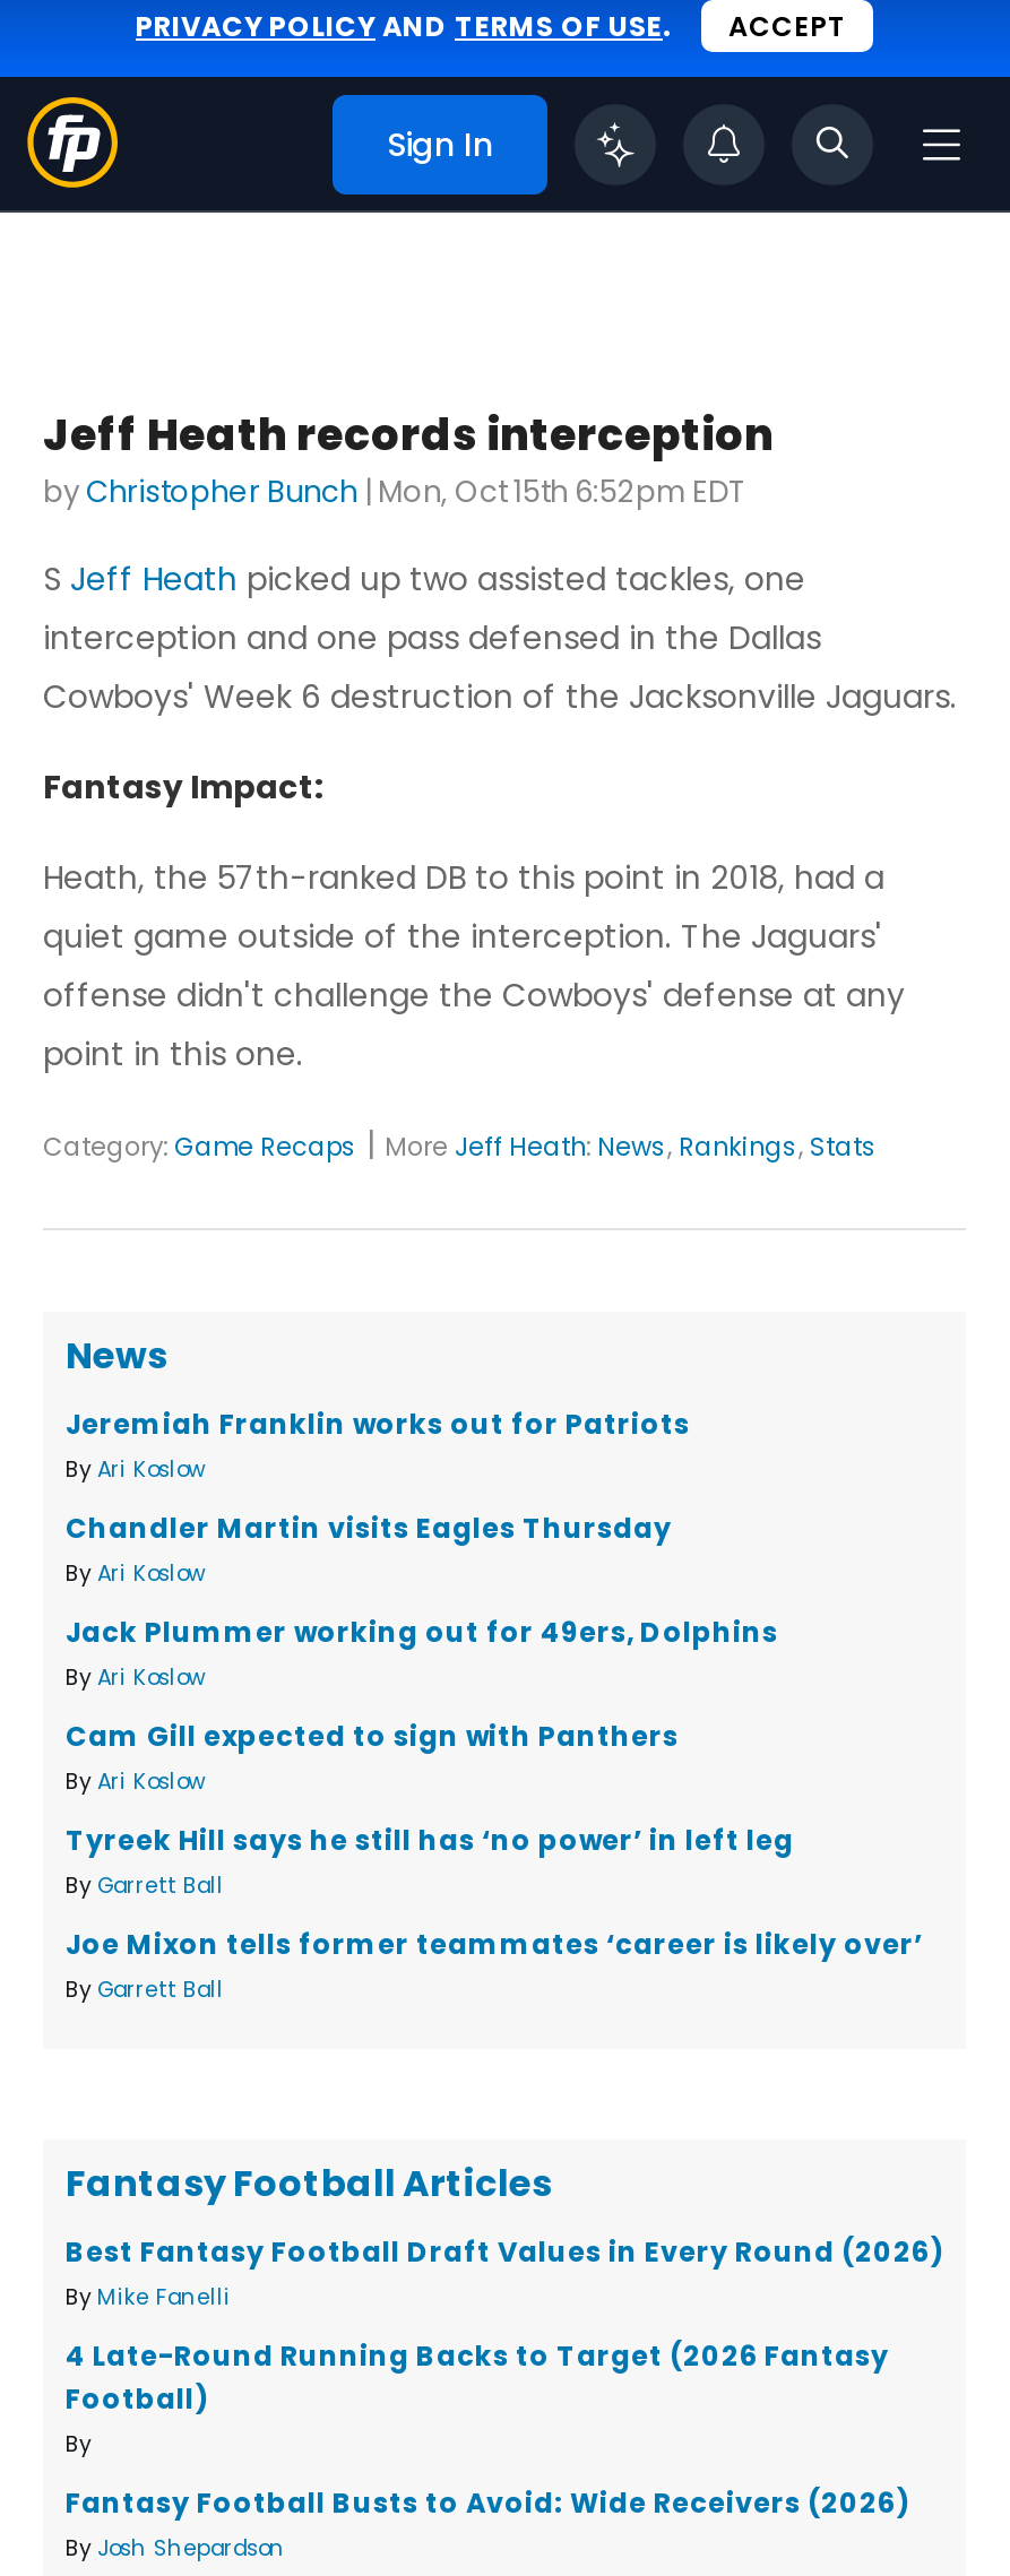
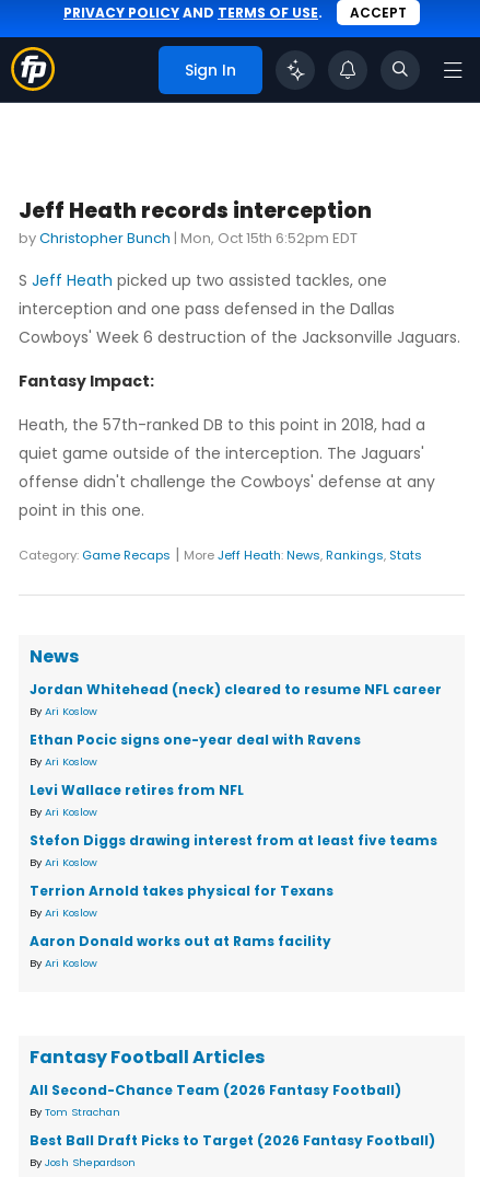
- Jeremiah Franklin works out for Patriots
+ Jordan Whitehead (neck) cleared to resume NFL career

- Chandler Martin visits Eagles Thursday
+ Ethan Pocic signs one-year deal with Ravens

- Jack Plummer working out for 49ers, Dolphins
+ Levi Wallace retires from NFL

- Cam Gill expected to sign with Panthers
+ Stefon Diggs drawing interest from at least five teams

- Tyreek Hill says he still has ‘no power’ in left leg
- By Garrett Ball
+ Terrion Arnold takes physical for Texans
+ By Ari Koslow

- Joe Mixon tells former teammates ‘career is likely over’
- By Garrett Ball
+ Aaron Donald works out at Rams facility
+ By Ari Koslow

- Best Fantasy Football Draft Values in Every Round (2026)
- By Mike Fanelli
- 4 Late-Round Running Backs to Target (2026 Fantasy
- Football)
- By
- Fantasy Football Busts to Avoid: Wide Receivers (2026)
+ All Second-Chance Team (2026 Fantasy Football)
+ By Tom Strachan
+ Best Ball Draft Picks to Target (2026 Fantasy Football)
